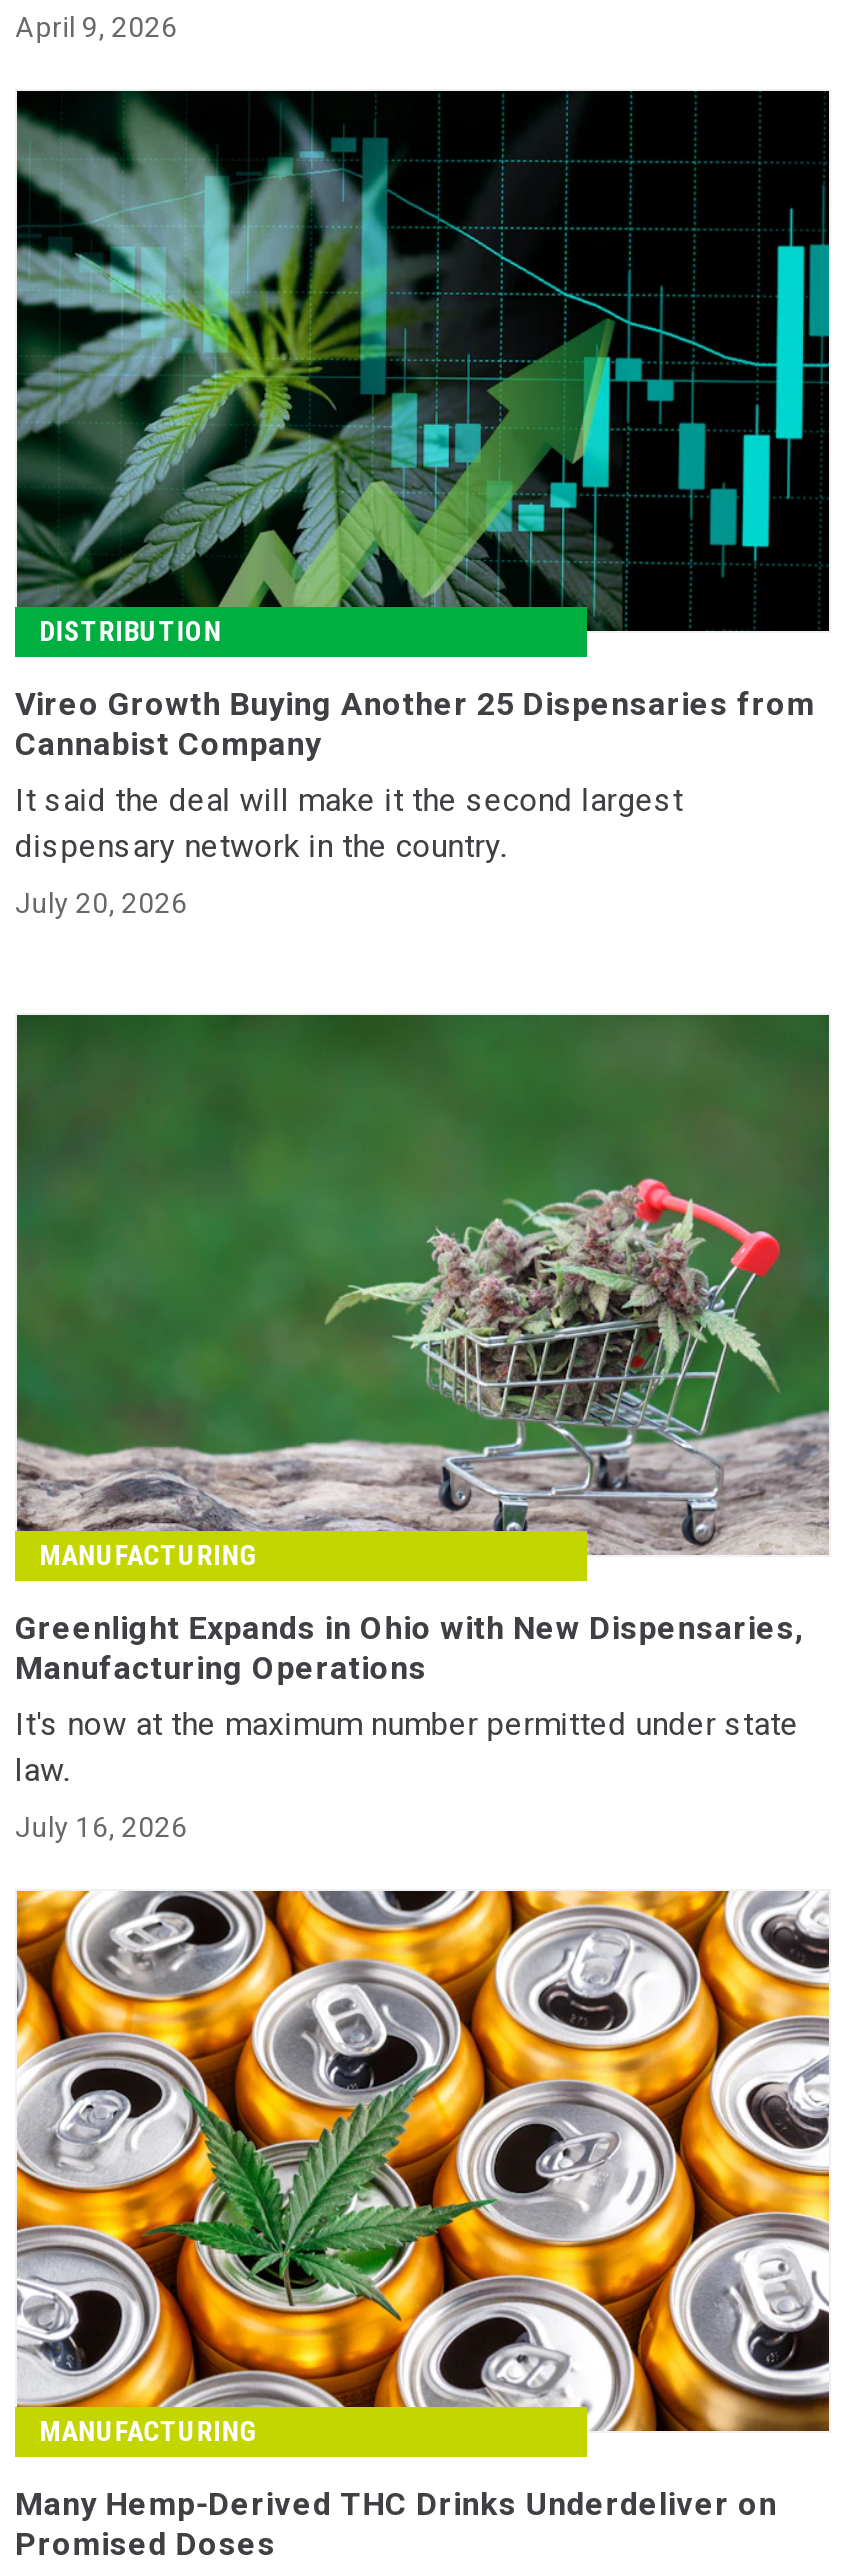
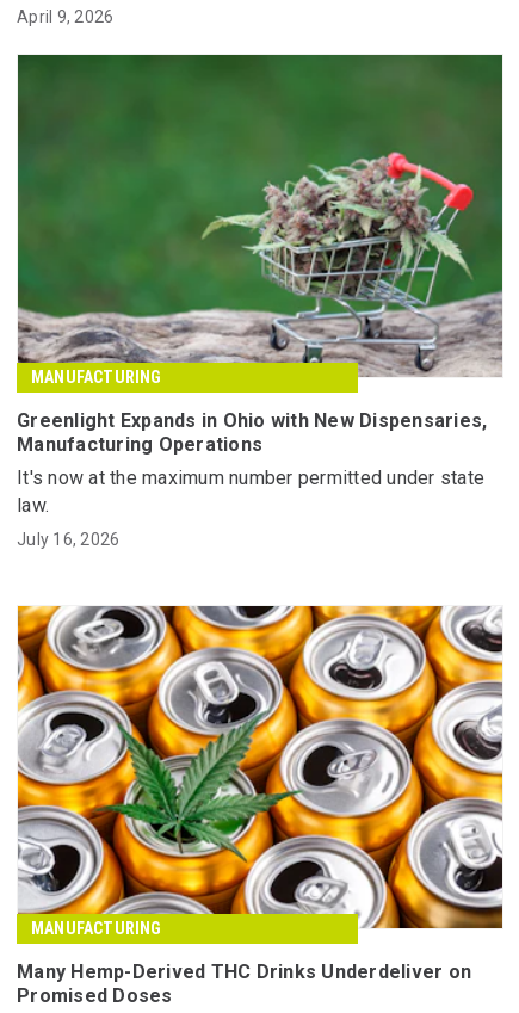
- [image]
- DISTRIBUTION
- Vireo Growth Buying Another 25 Dispensaries from
- Cannabist Company
- It said the deal will make it the second largest
- dispensary network in the country.
- July 20, 2026

moved up: [image] | MANUFACTURING | Greenlight Expands in Ohio with New Dispensaries, | Manufacturing Operations | It's now at the maximum number permitted under state | law. | July 16, 2026
